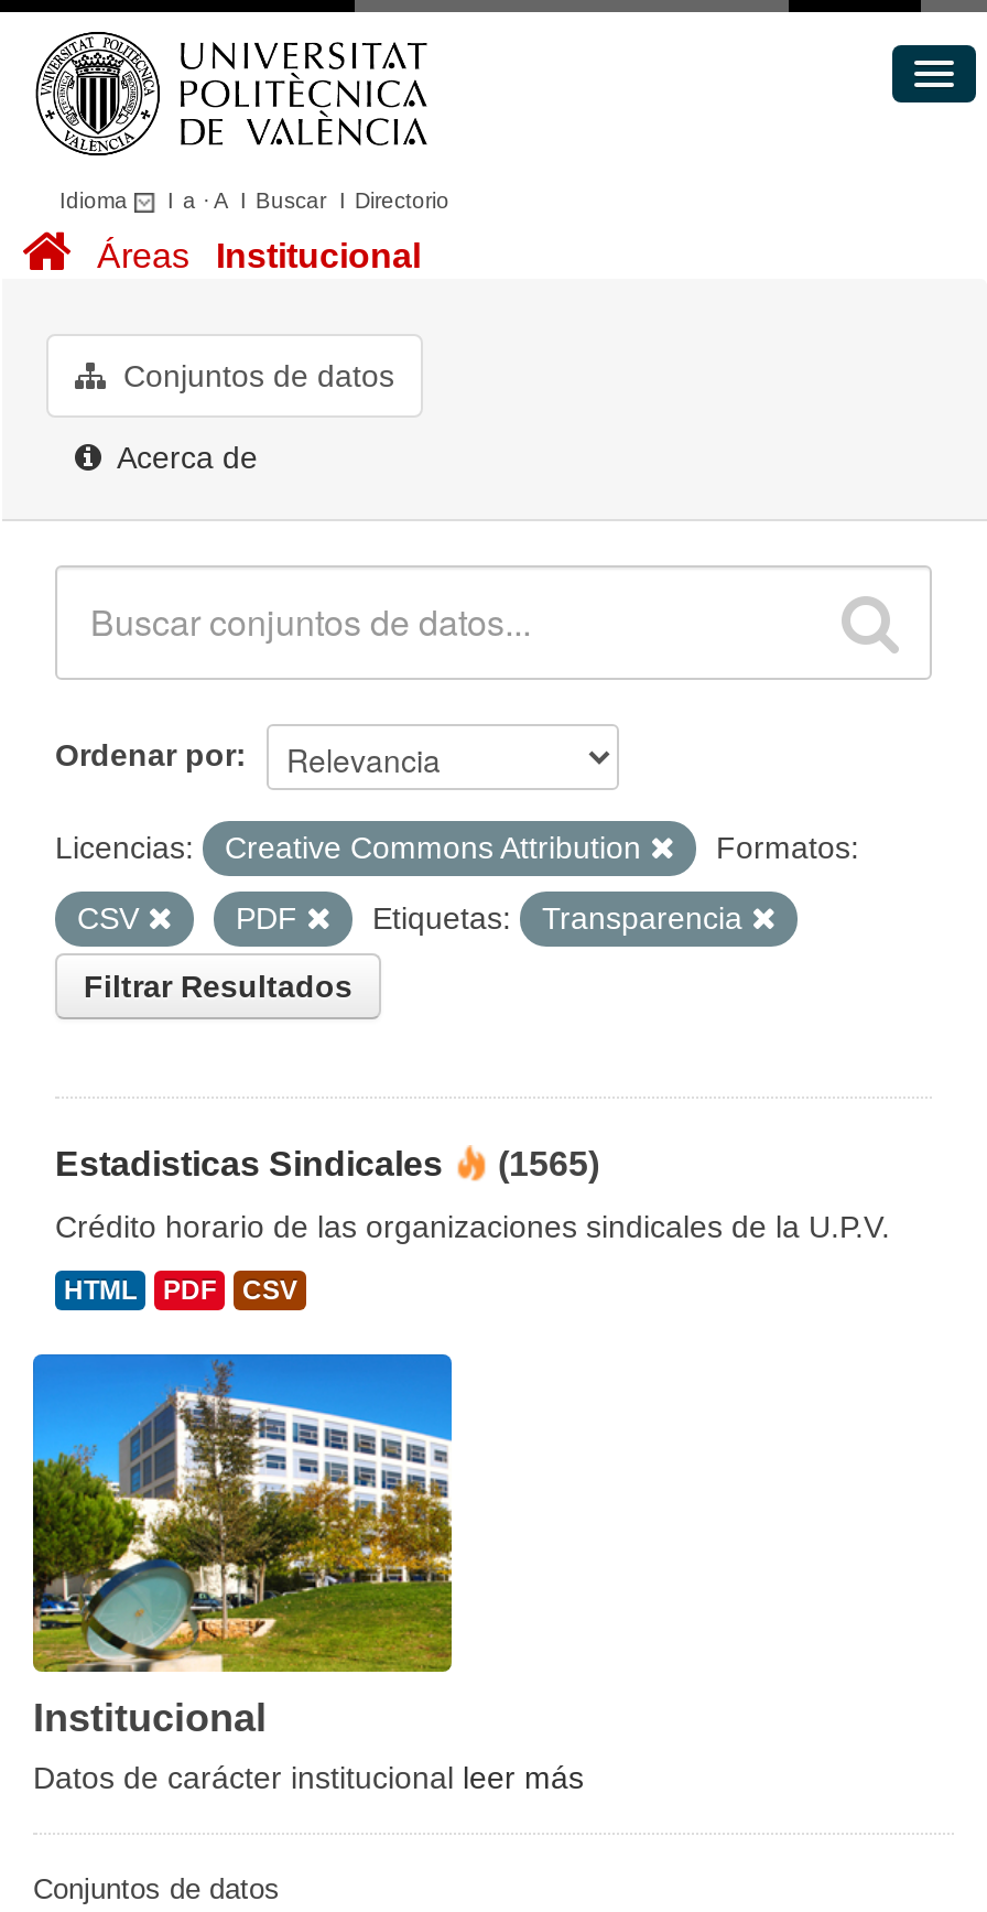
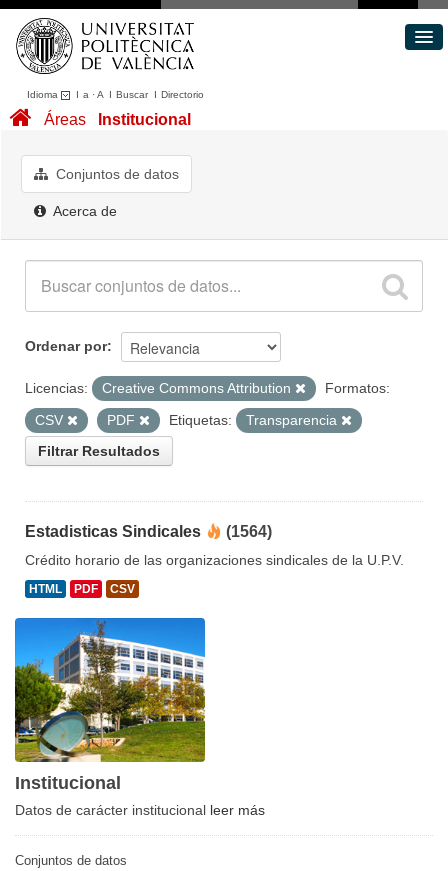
- Estadisticas Sindicales (1565)
+ Estadisticas Sindicales (1564)
